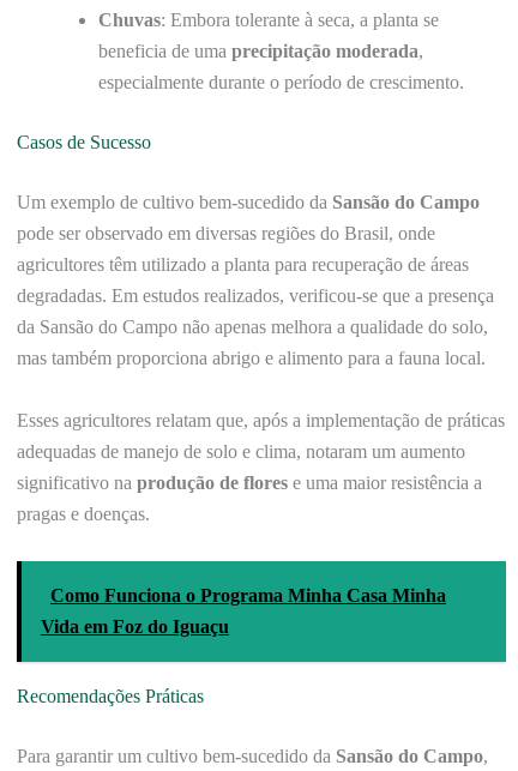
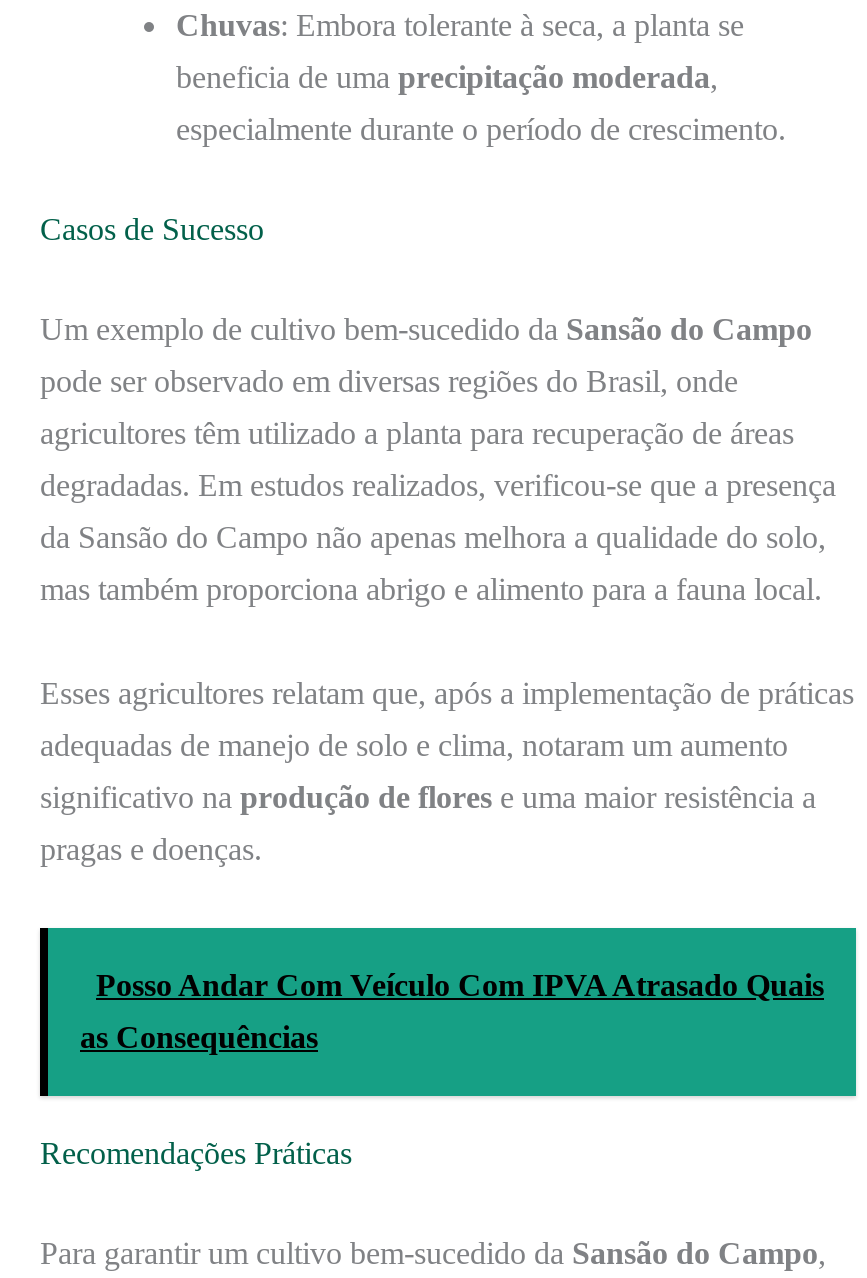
- Como Funciona o Programa Minha Casa Minha
+ Posso Andar Com Veículo Com IPVA Atrasado Quais

- Vida em Foz do Iguaçu
+ as Consequências
